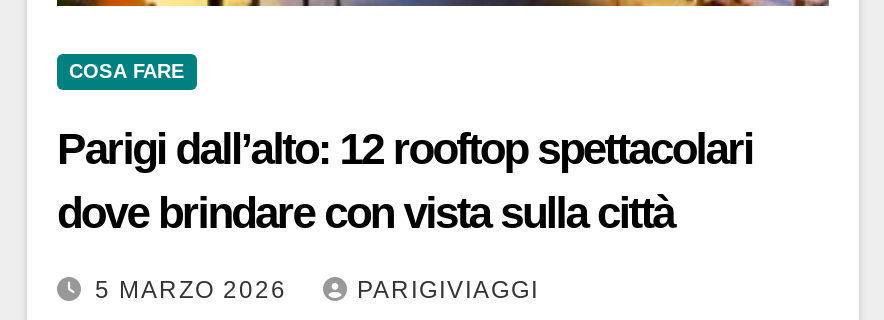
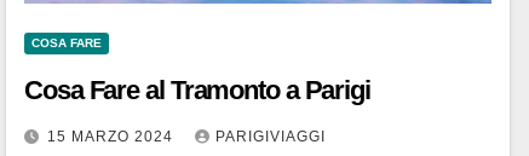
- Parigi dall’alto: 12 rooftop spettacolari
- dove brindare con vista sulla città
+ Cosa Fare al Tramonto a Parigi

- 5 MARZO 2026
+ 15 MARZO 2024
